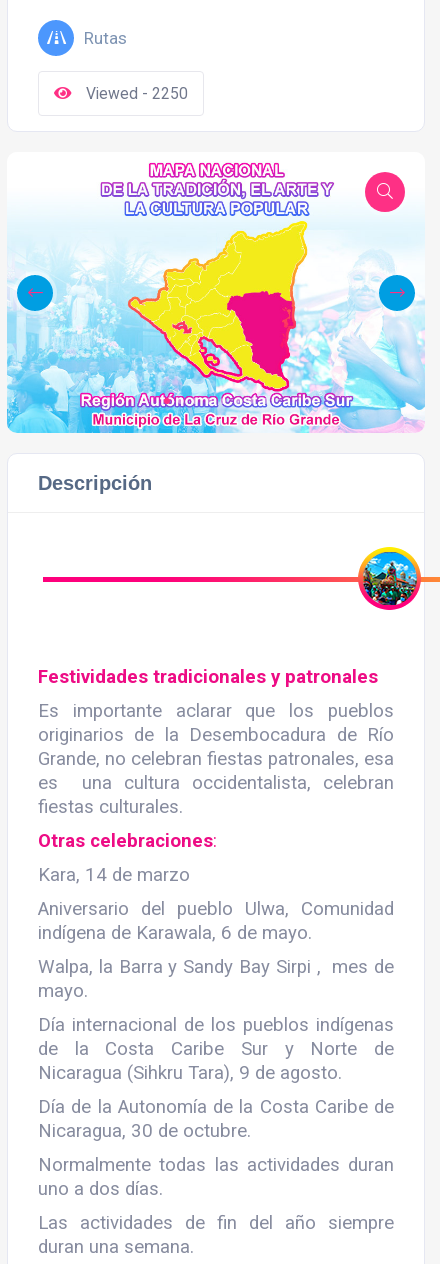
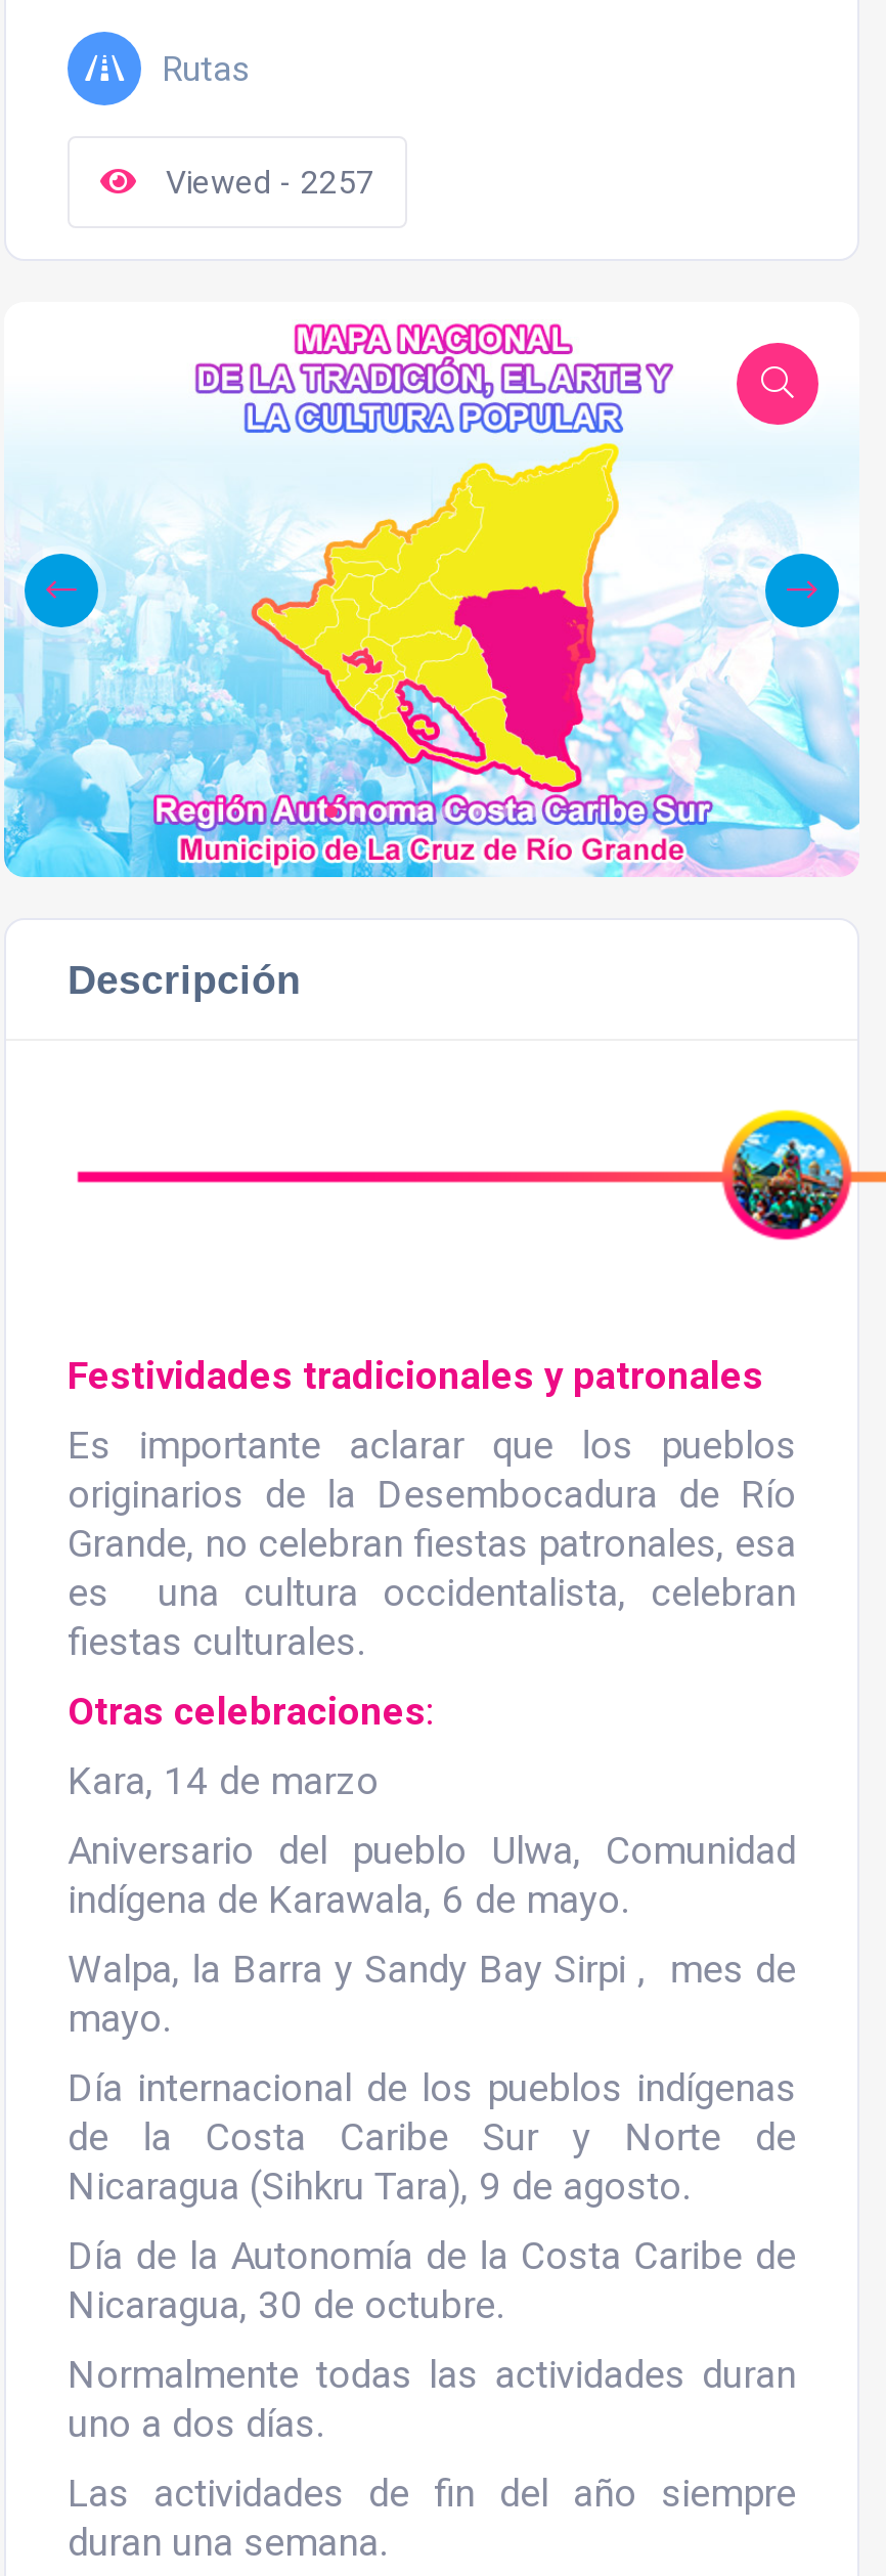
- Viewed - 2250
+ Viewed - 2257
